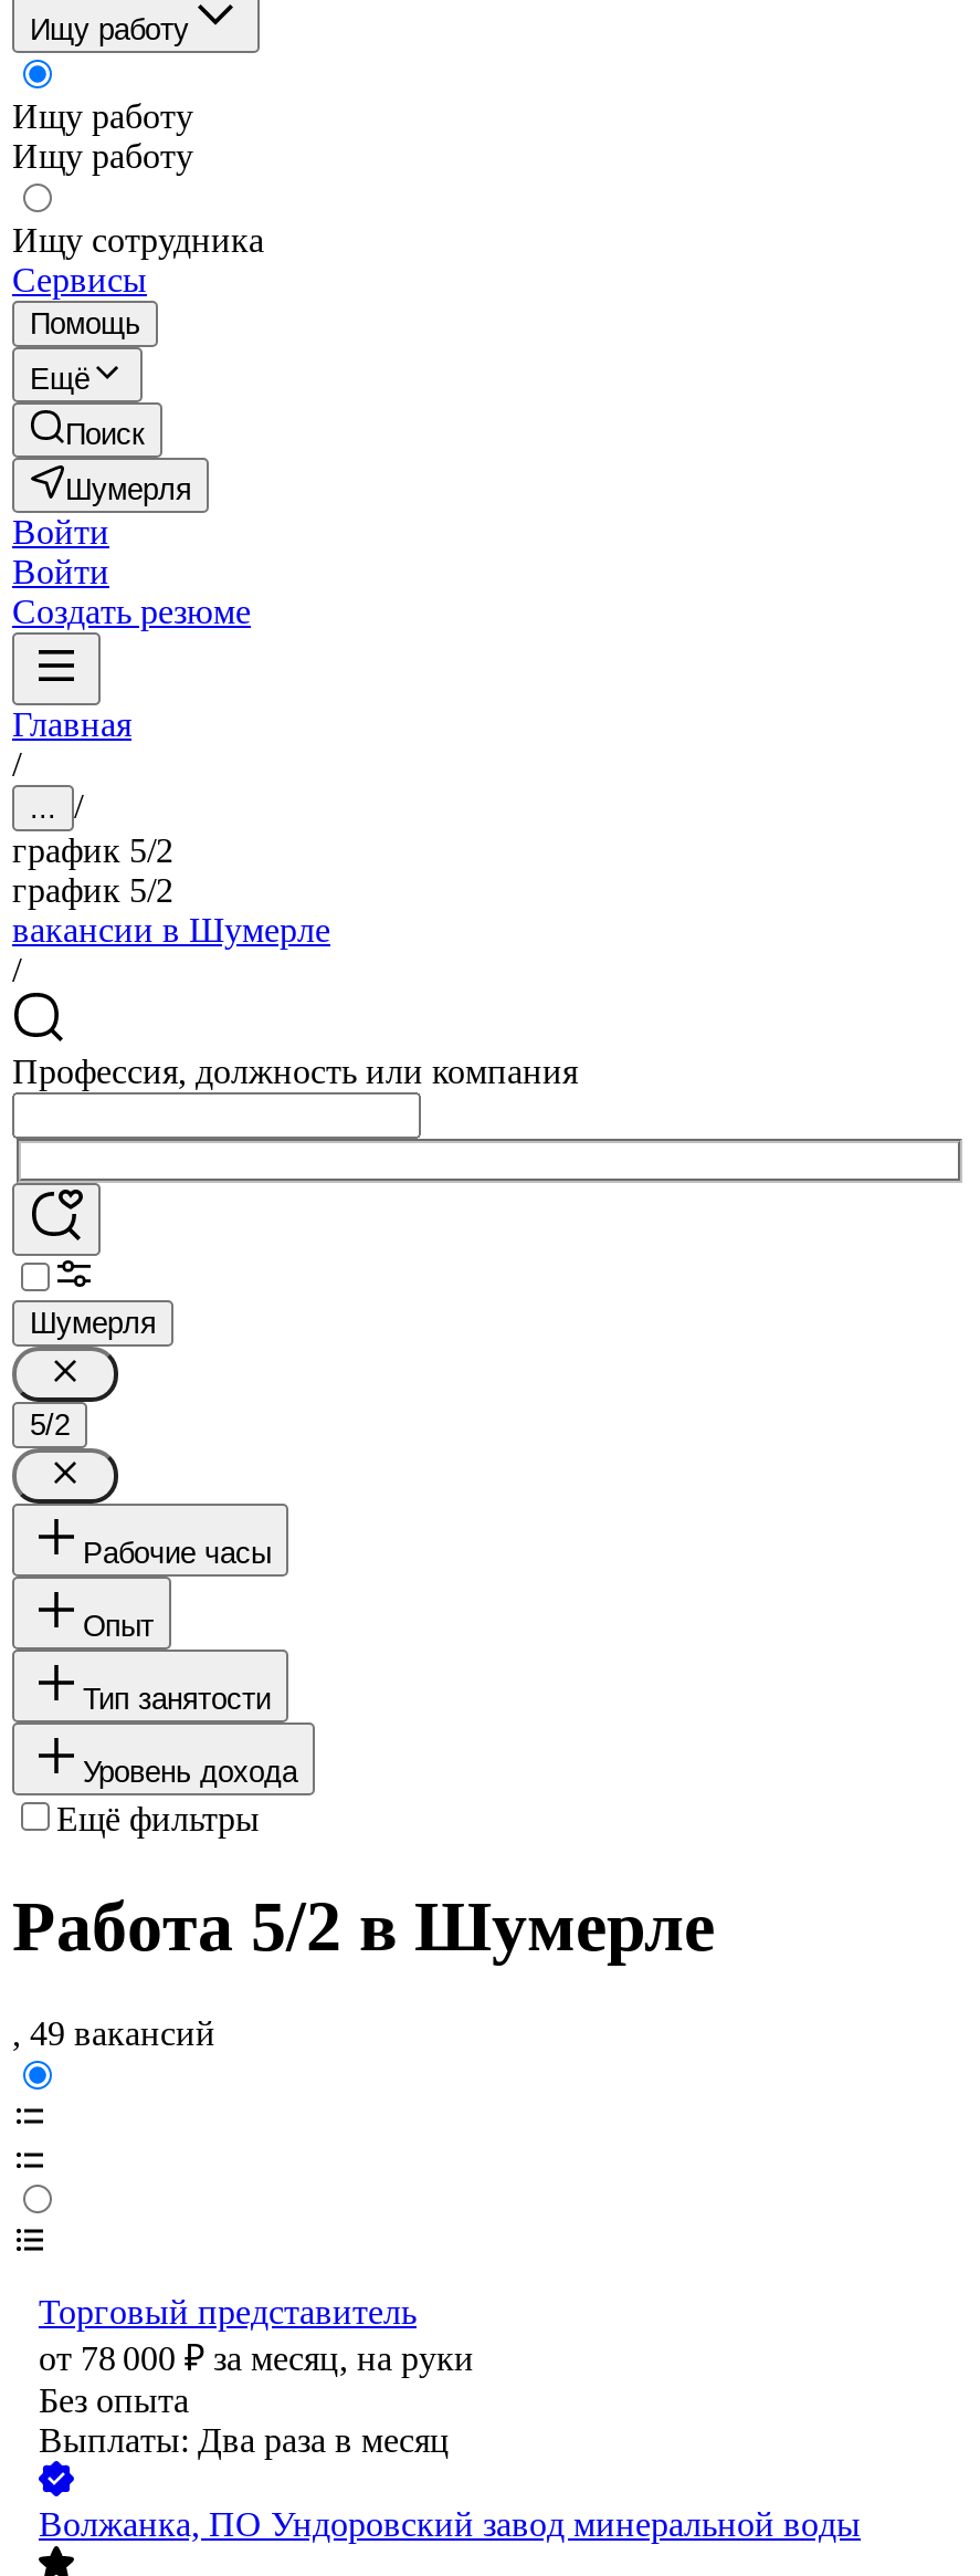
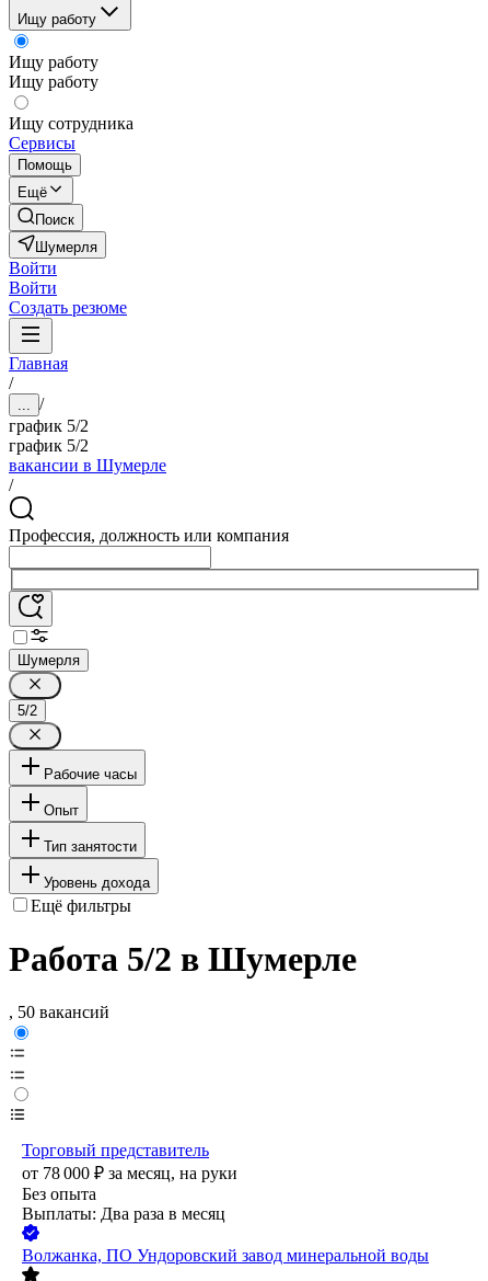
- , 49 вакансий
+ , 50 вакансий
